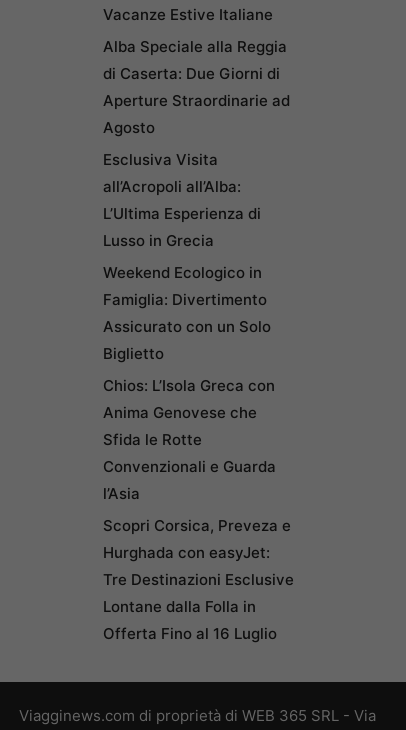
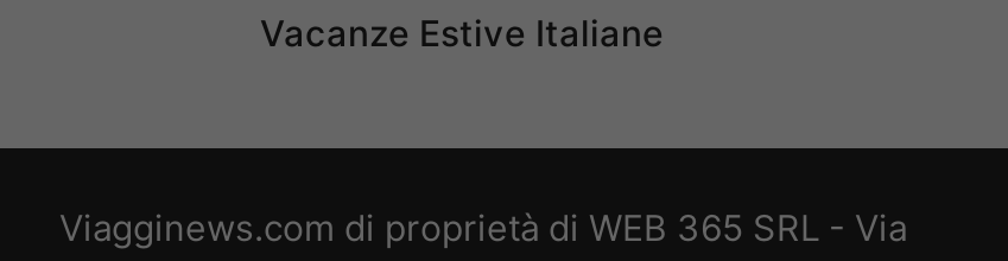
- Alba Speciale alla Reggia
- di Caserta: Due Giorni di
- Aperture Straordinarie ad
- Agosto
- Esclusiva Visita
- all’Acropoli all’Alba:
- L’Ultima Esperienza di
- Lusso in Grecia
- Weekend Ecologico in
- Famiglia: Divertimento
- Assicurato con un Solo
- Biglietto
- Chios: L’Isola Greca con
- Anima Genovese che
- Sfida le Rotte
- Convenzionali e Guarda
- l’Asia
- Scopri Corsica, Preveza e
- Hurghada con easyJet:
- Tre Destinazioni Esclusive
- Lontane dalla Folla in
- Offerta Fino al 16 Luglio
